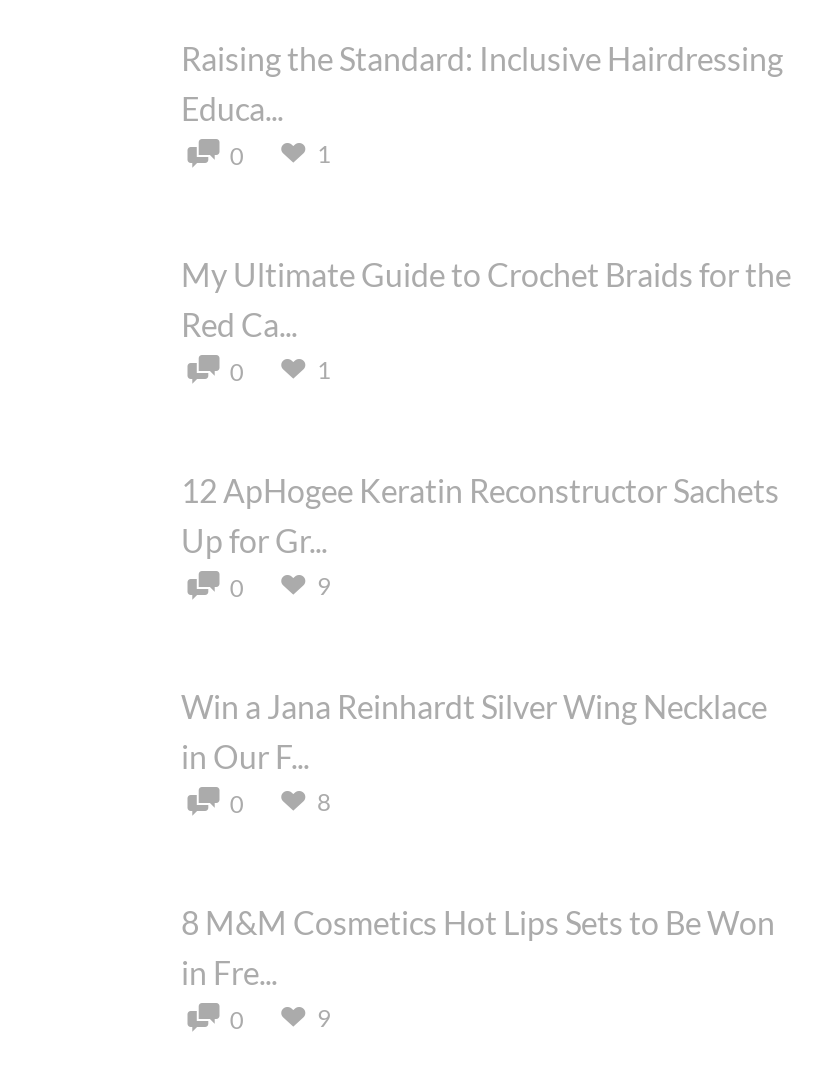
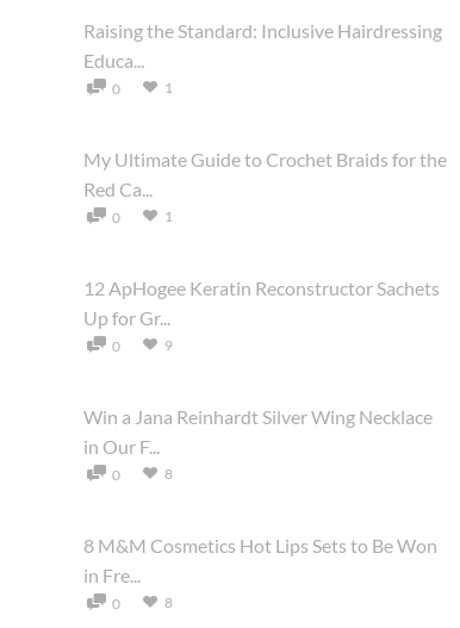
- 9
+ 8
